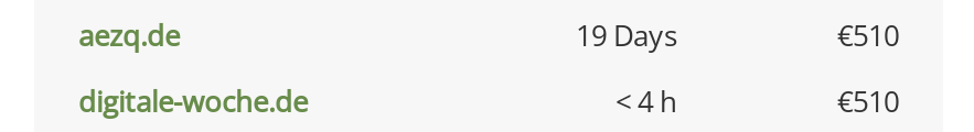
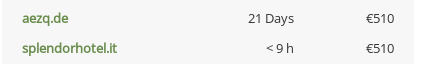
- 19 Days
+ 21 Days

- digitale-woche.de
- < 4 h
+ splendorhotel.it
+ < 9 h
